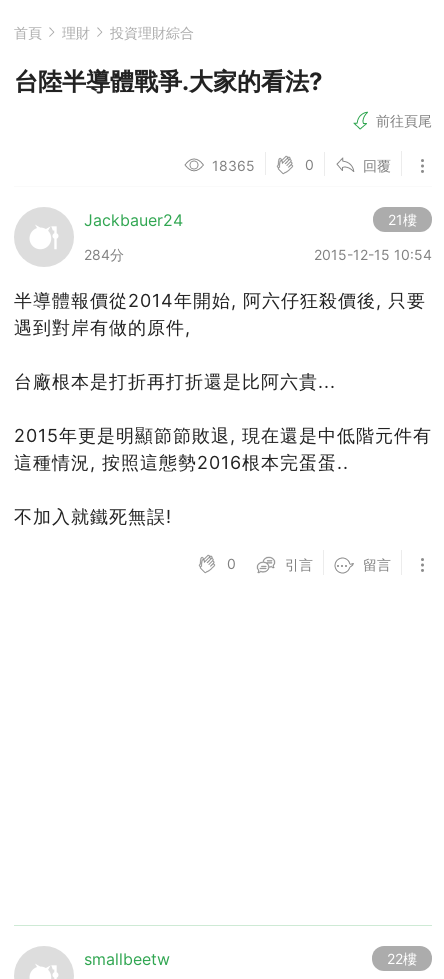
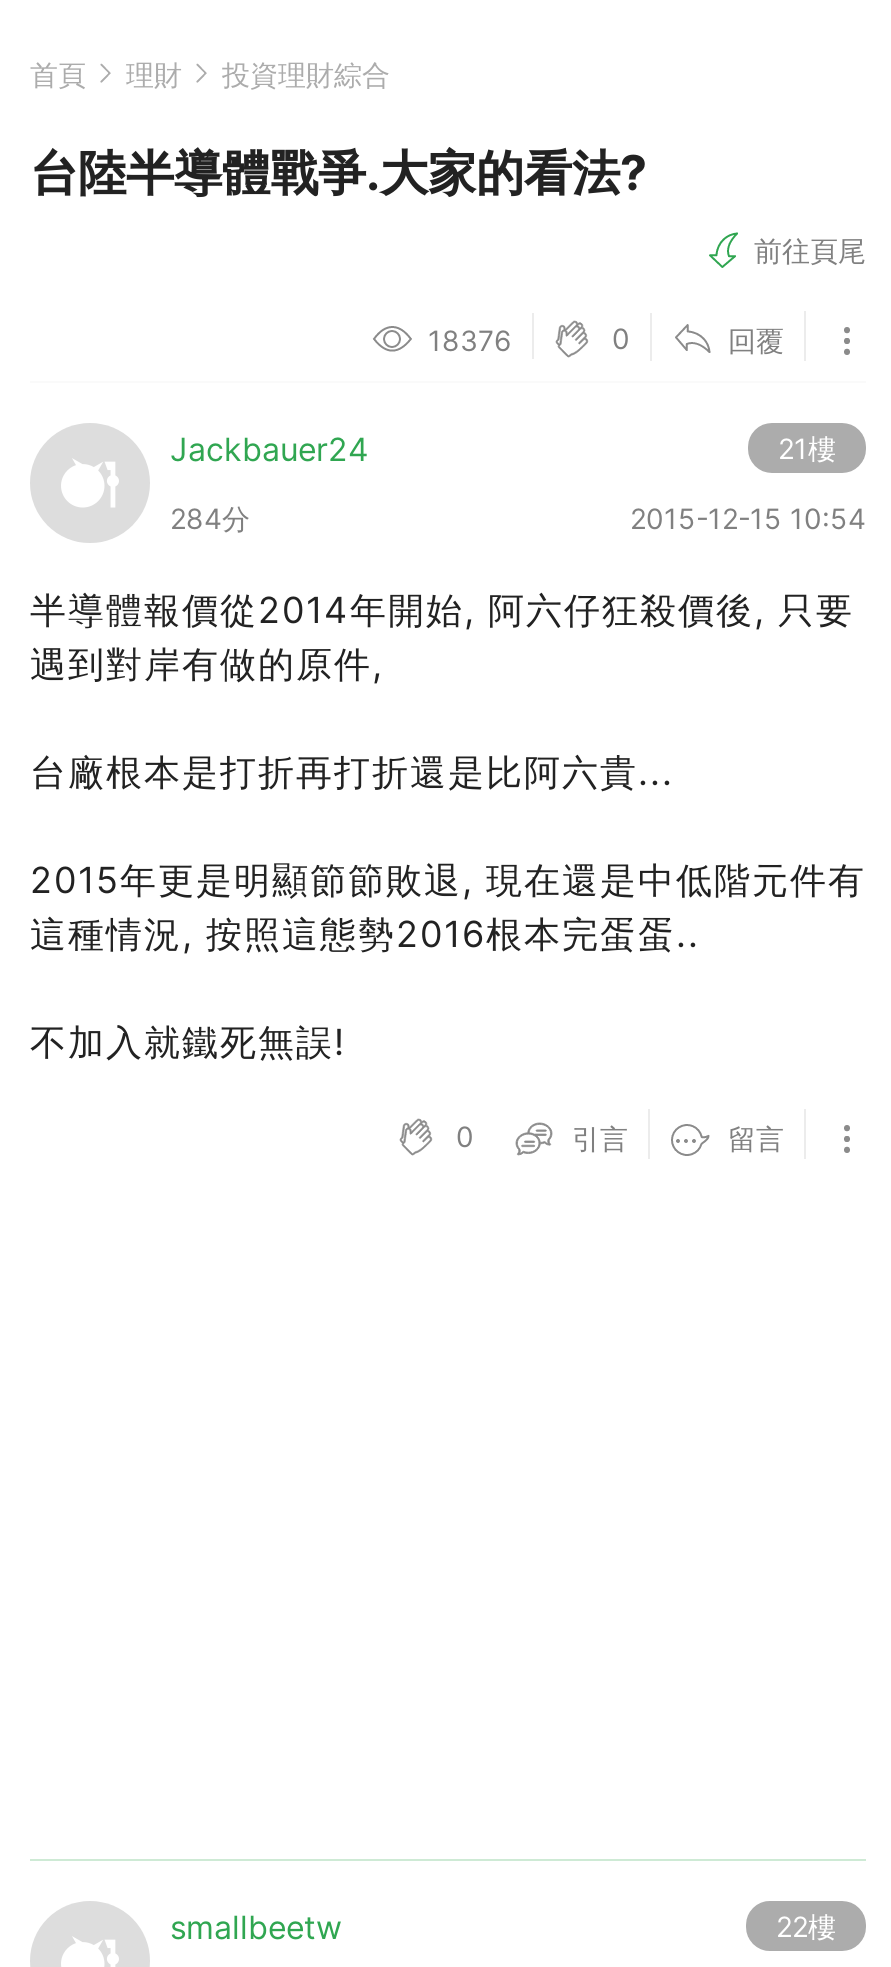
- 18365
+ 18376
